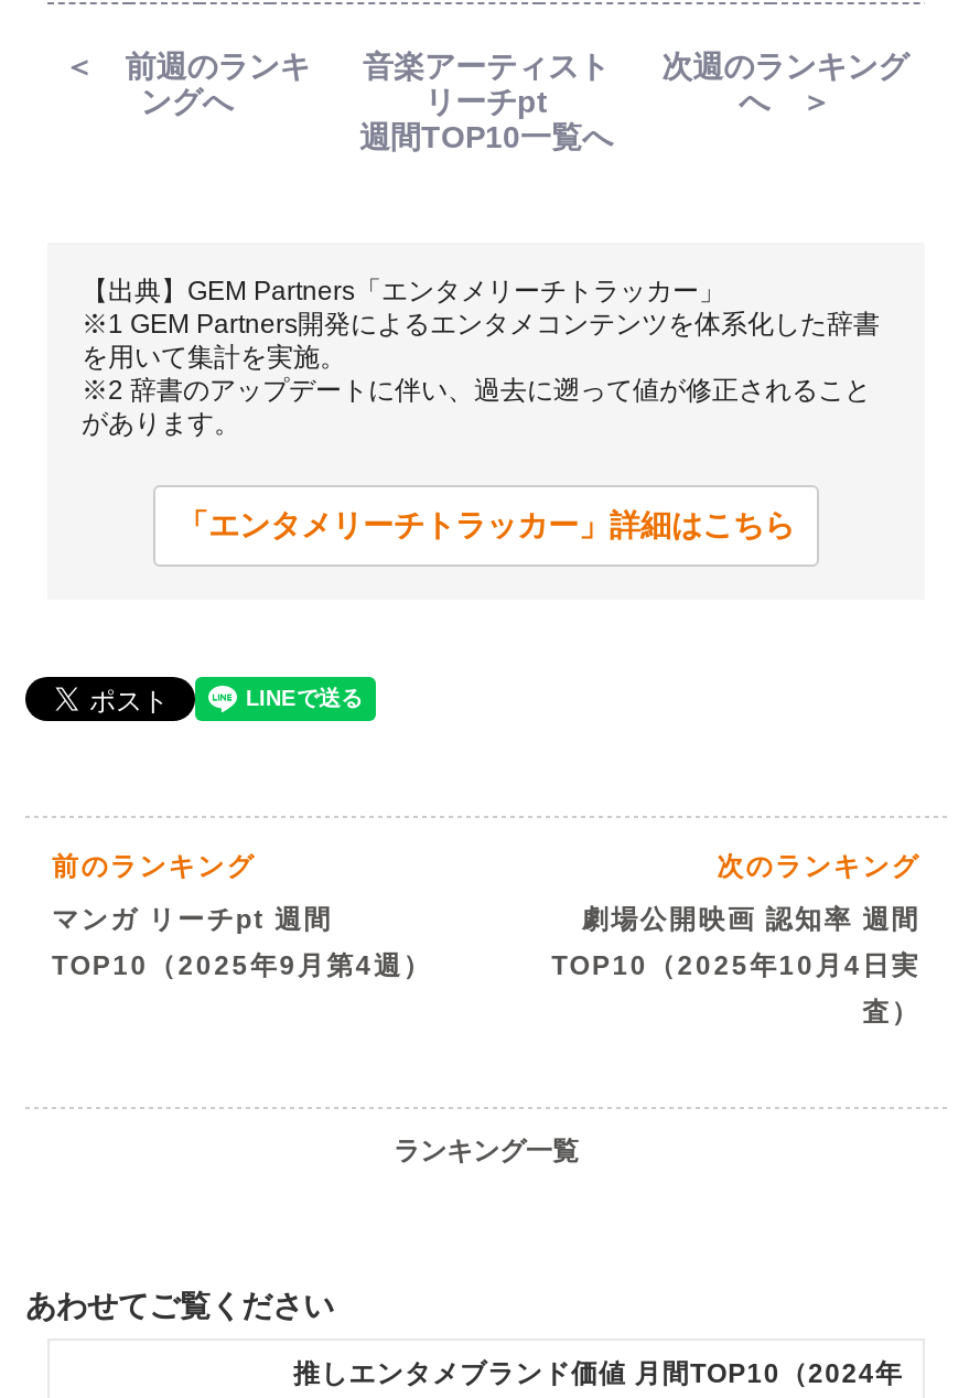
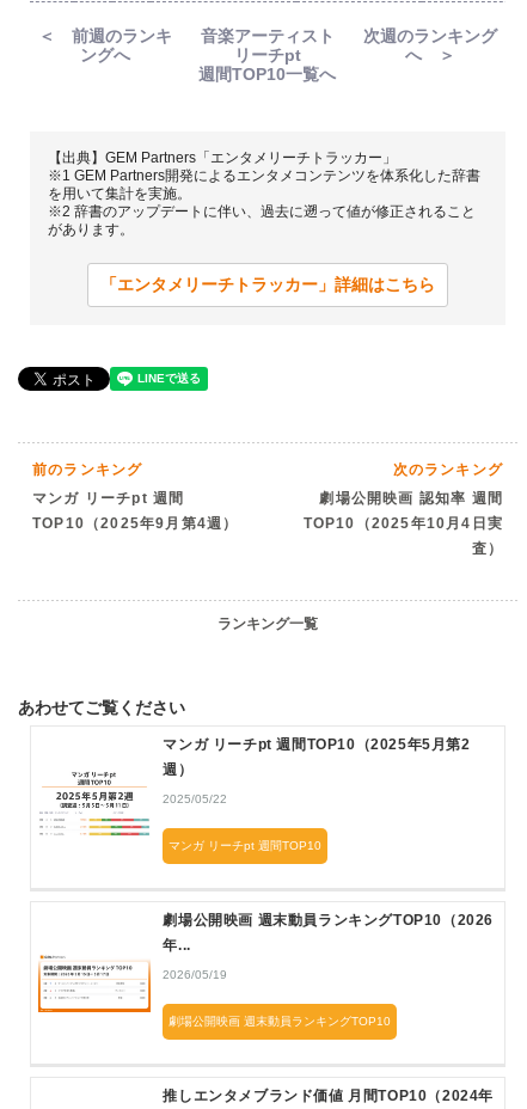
+ [image]
+ 劇場公開映画 週末動員ランキングTOP10（2026
+ 年...
+ 2026/05/19

+ [image]
+ マンガ リーチpt 週間TOP10（2025年5月第2
+ 週）
+ 2025/05/22

+ マンガ リーチpt 週間TOP10

+ 劇場公開映画 週末動員ランキングTOP10
